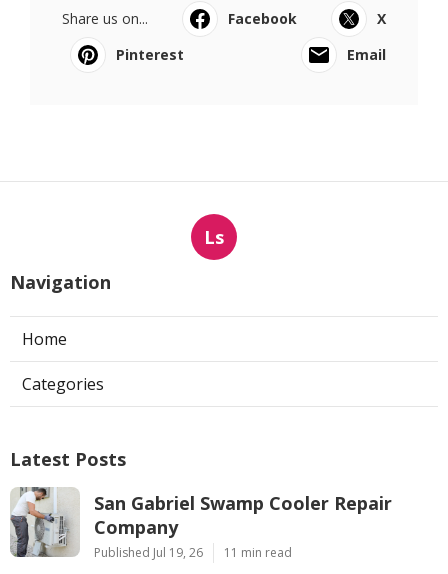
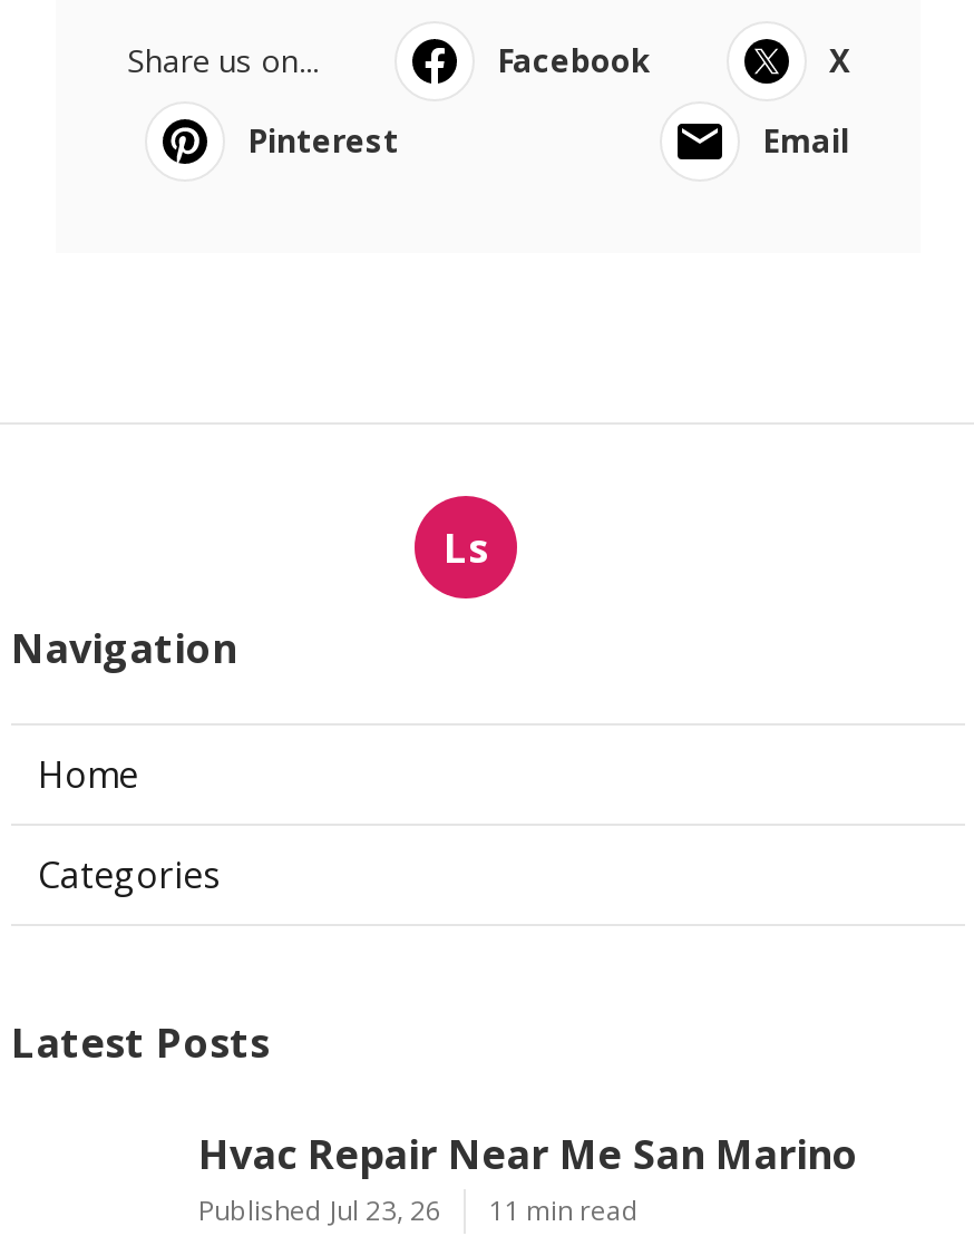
- [image]

- San Gabriel Swamp Cooler Repair
- Company
- Published Jul 19, 26
+ Hvac Repair Near Me San Marino
+ Published Jul 23, 26
